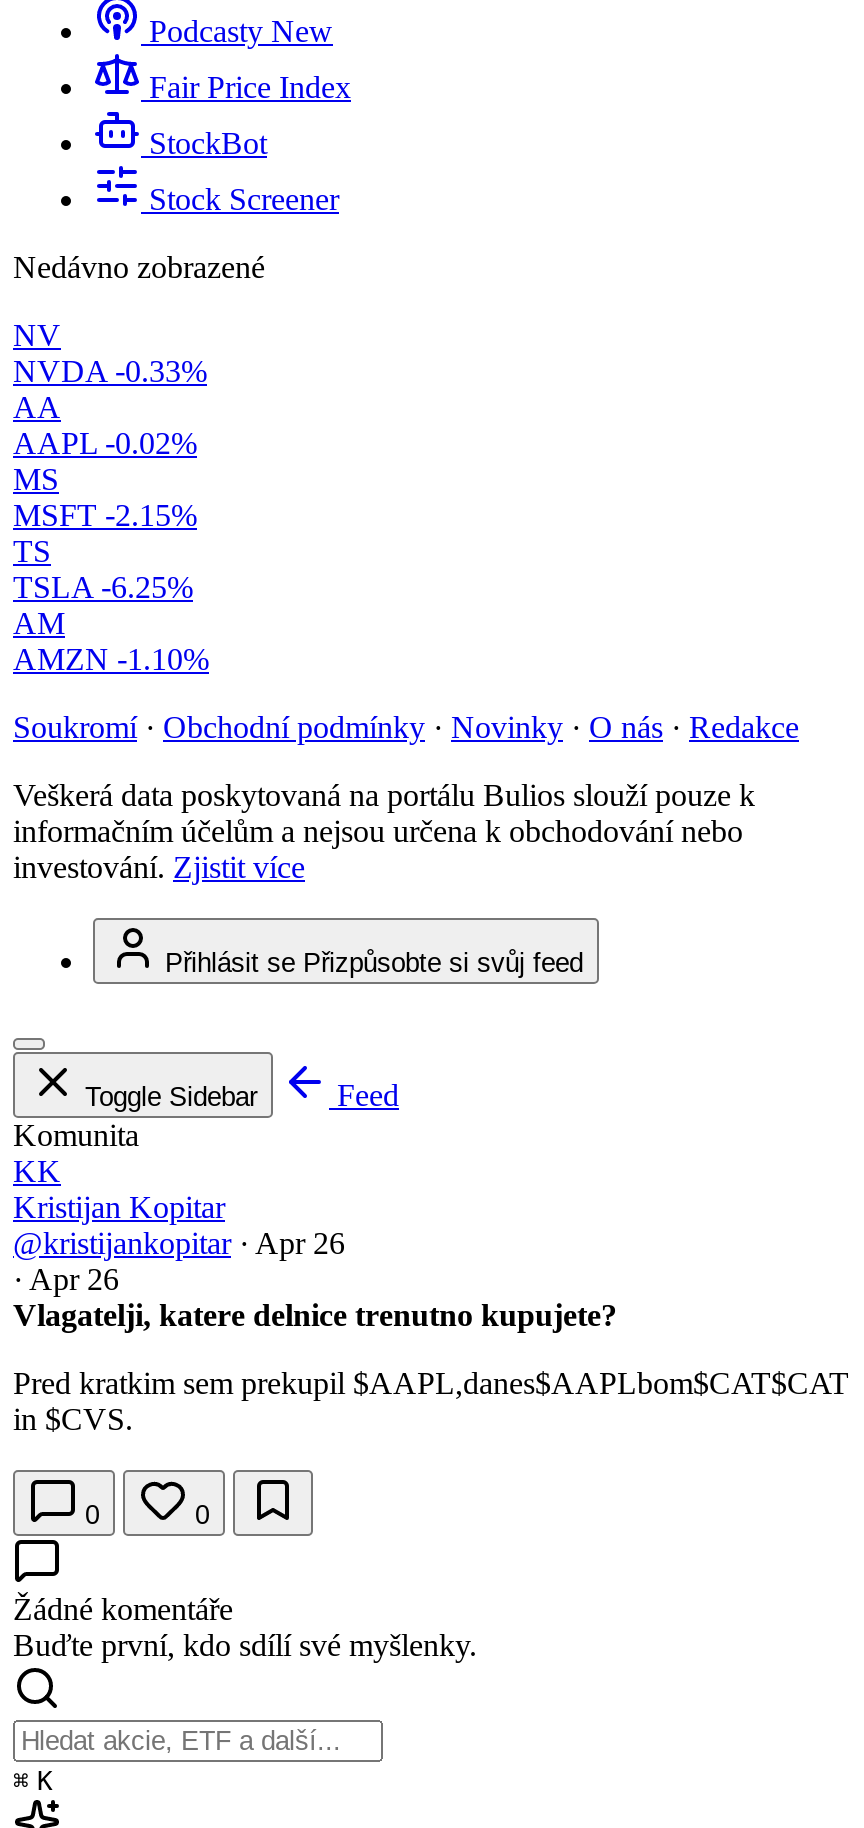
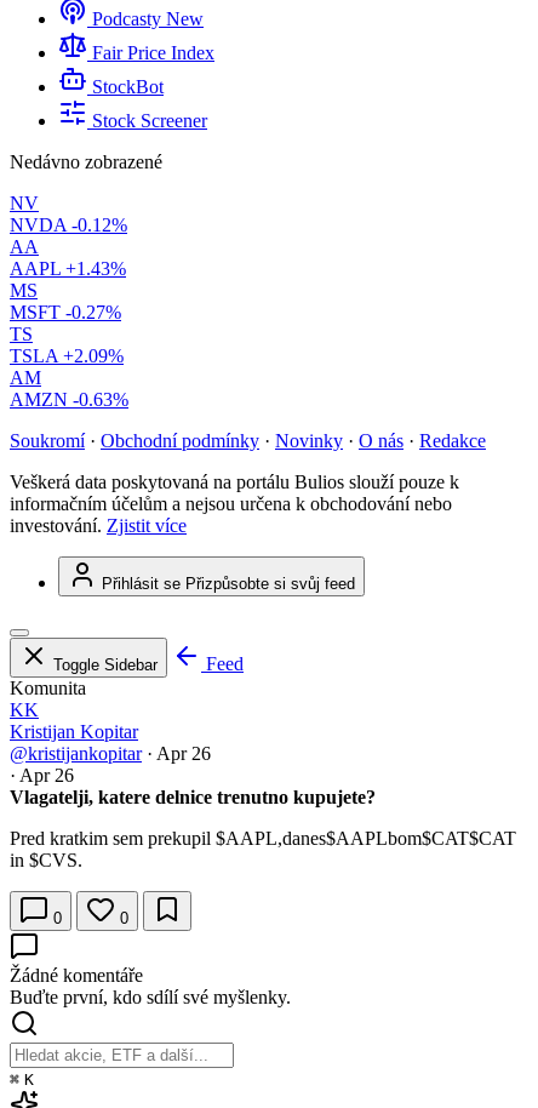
- NVDA -0.33%
+ NVDA -0.12%

- AAPL -0.02%
+ AAPL +1.43%

- MSFT -2.15%
+ MSFT -0.27%

- TSLA -6.25%
+ TSLA +2.09%

- AMZN -1.10%
+ AMZN -0.63%
